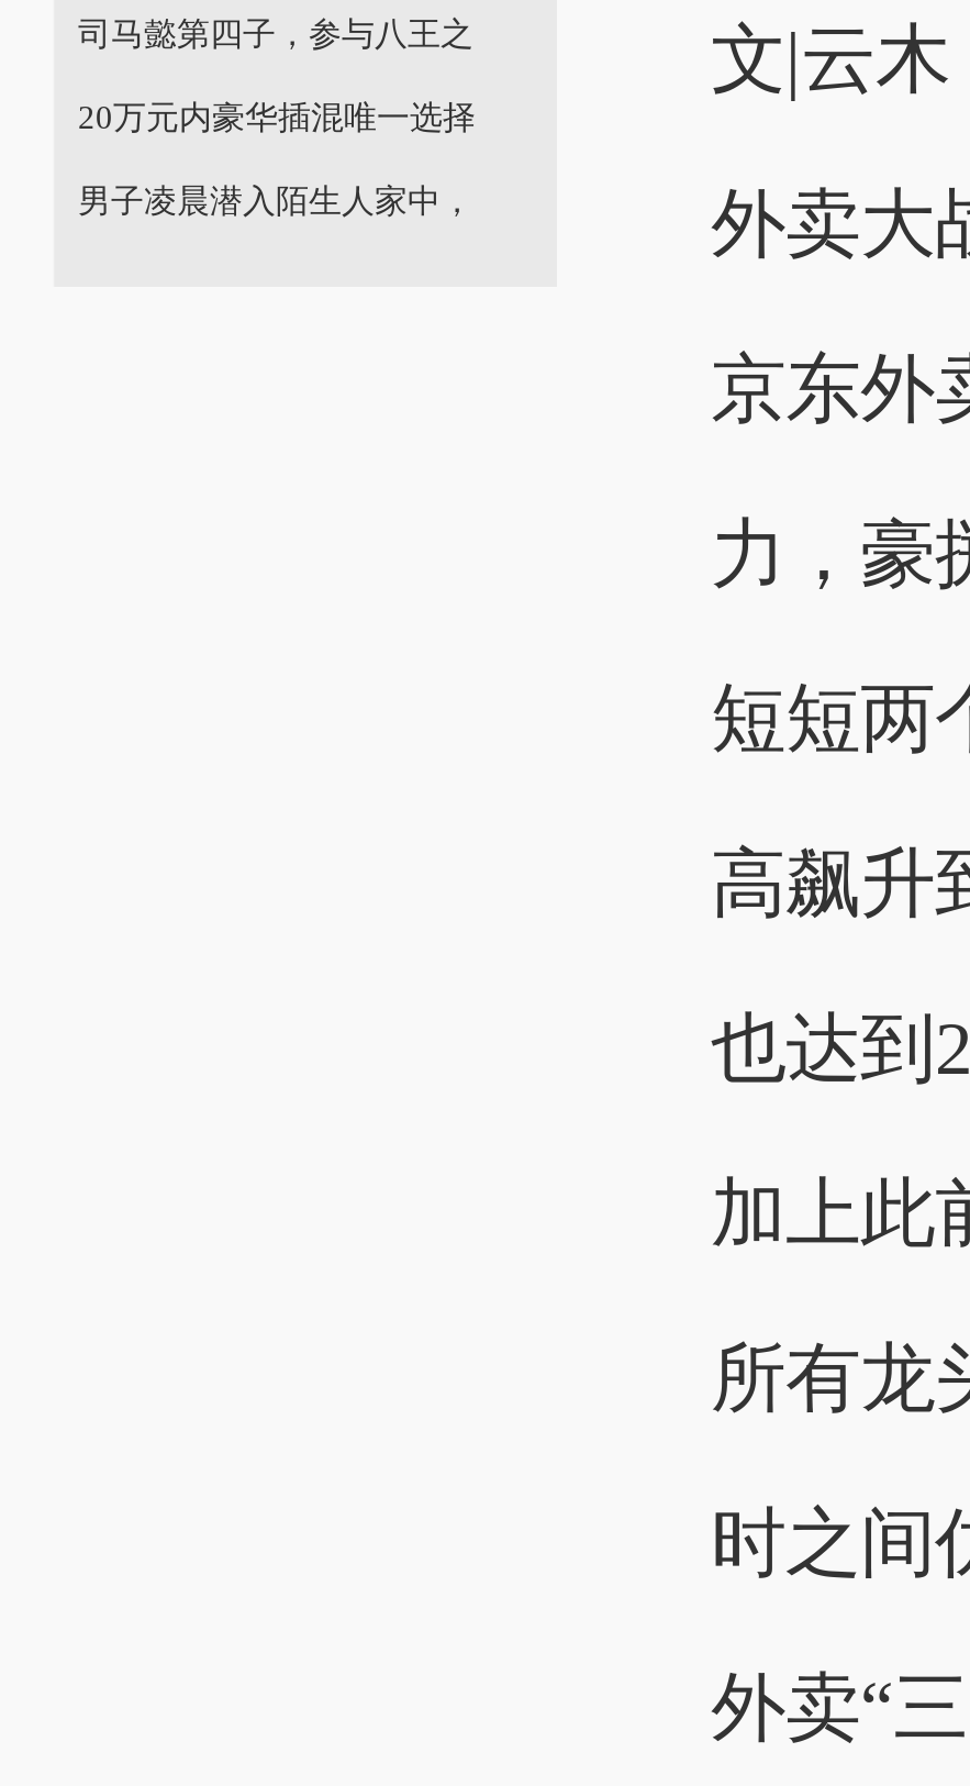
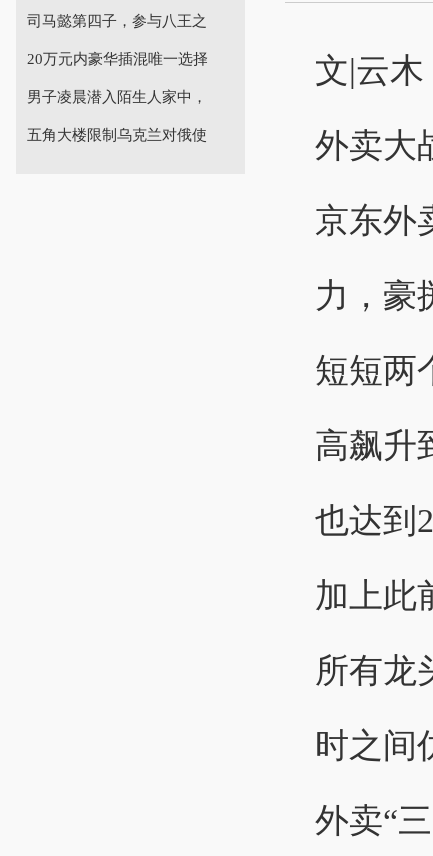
+ 五角大楼限制乌克兰对俄使
